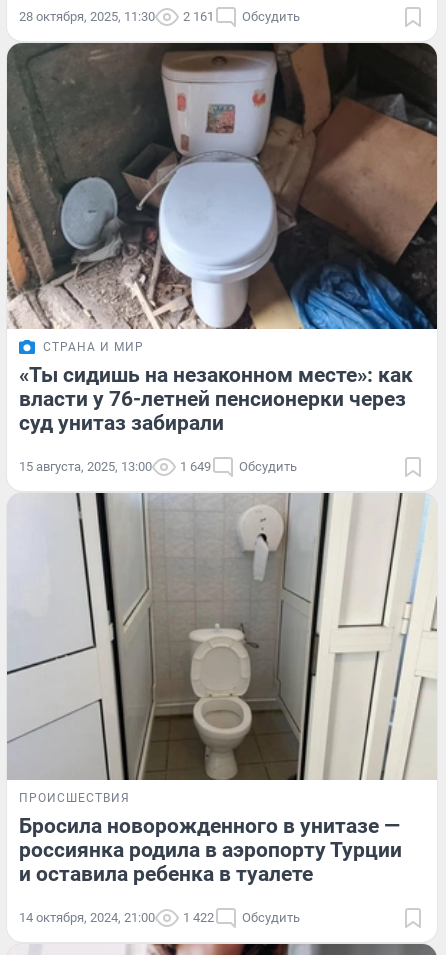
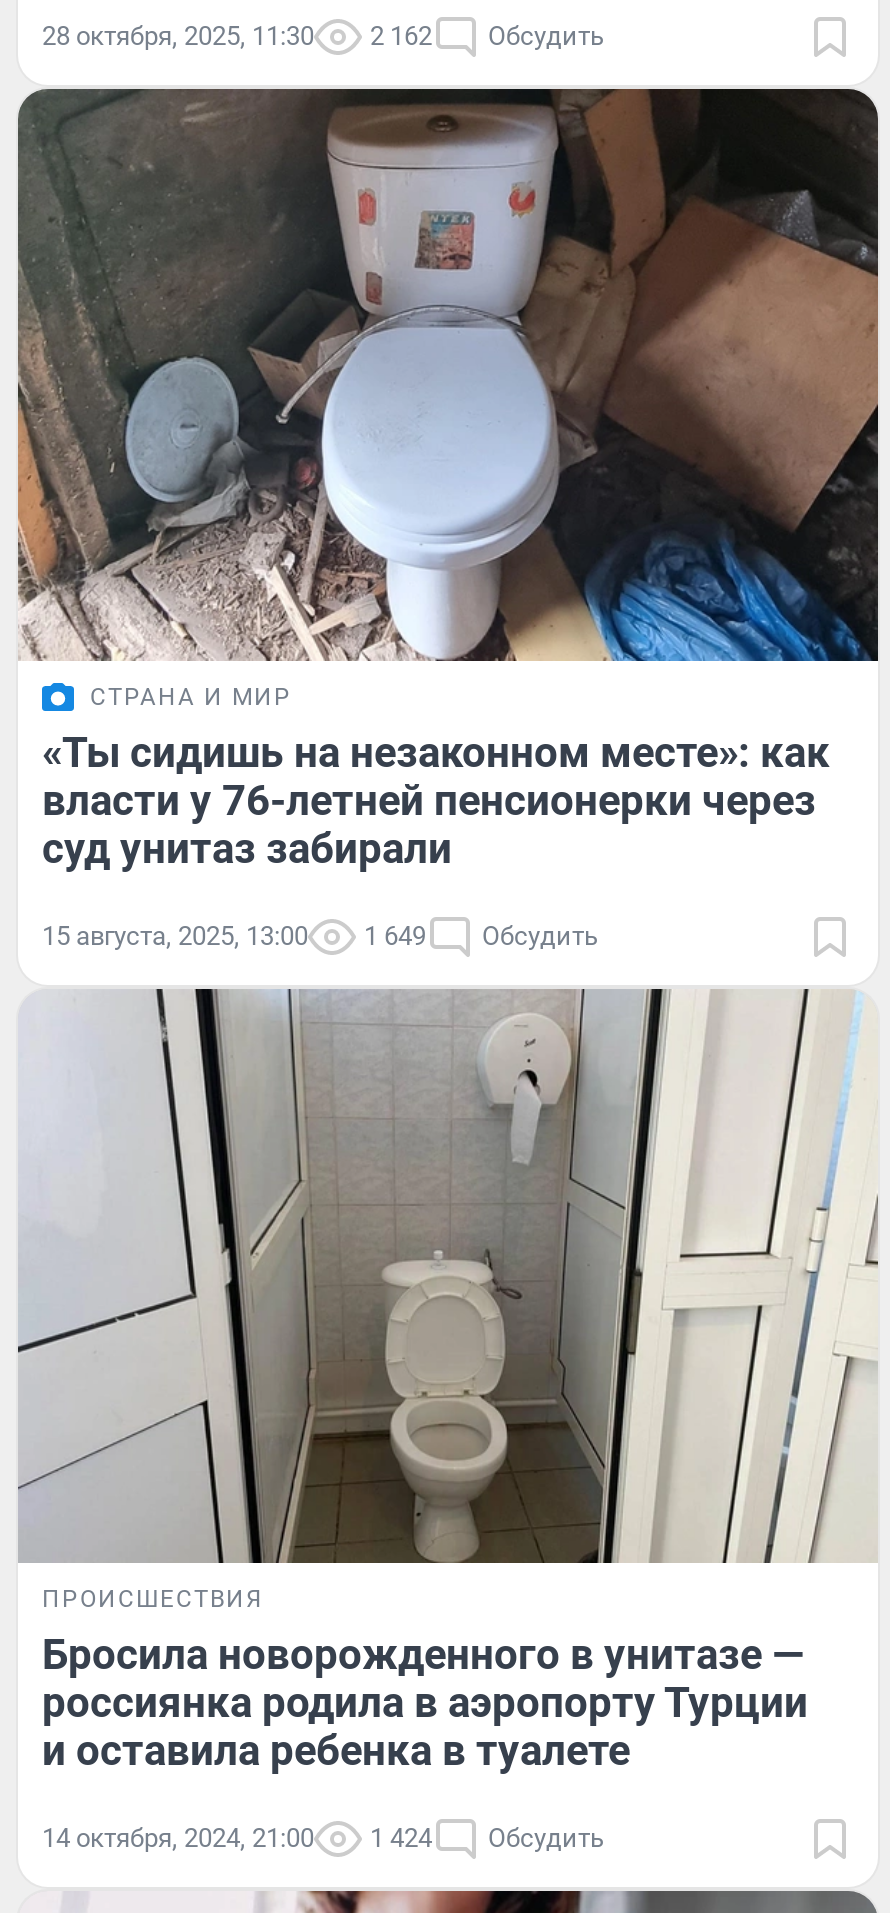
- 28 октября, 2025, 11:30 2 161 Обсудить
+ 28 октября, 2025, 11:30 2 162 Обсудить

- 14 октября, 2024, 21:00 1 422 Обсудить
+ 14 октября, 2024, 21:00 1 424 Обсудить
